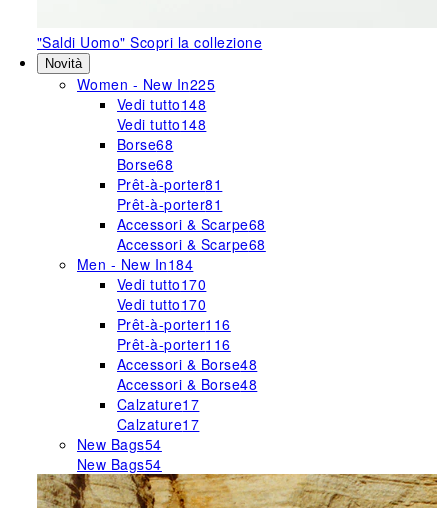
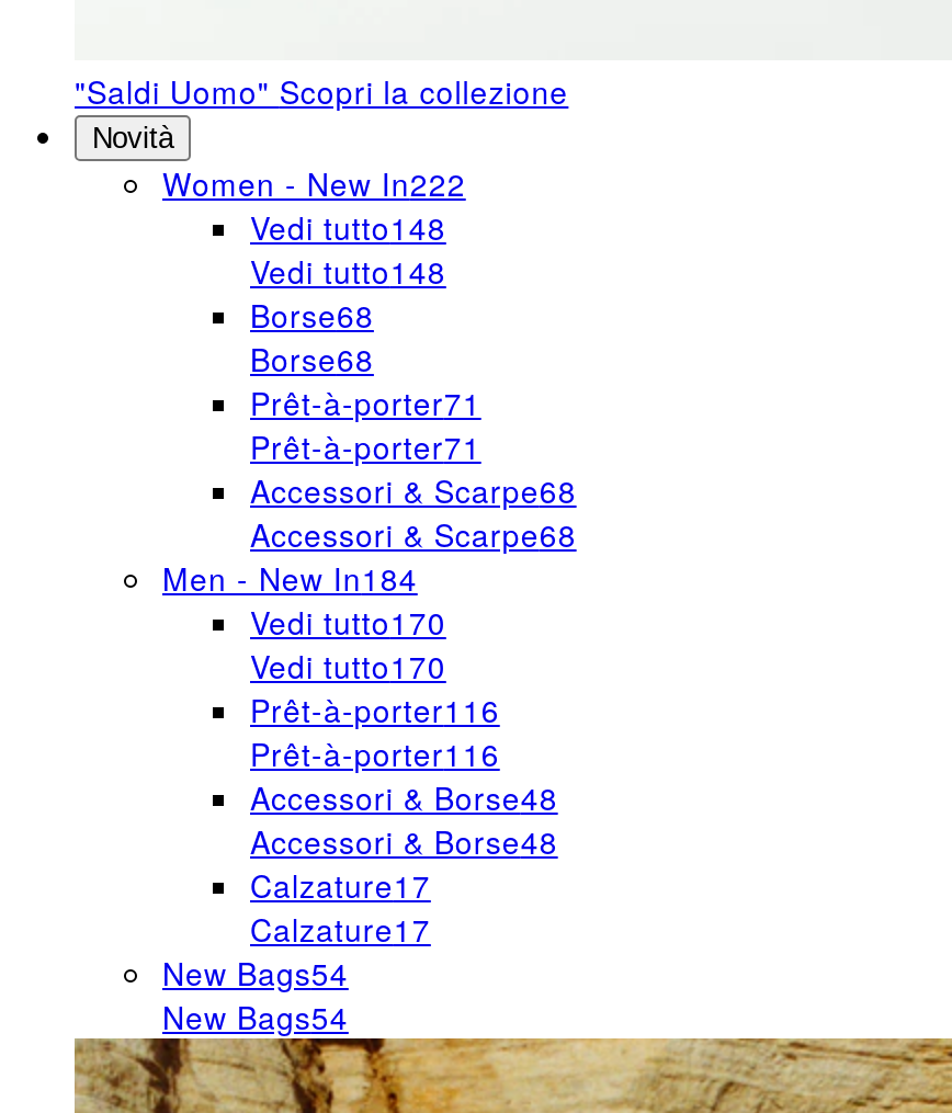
- Women - New In225
+ Women - New In222

- Prêt-à-porter81
+ Prêt-à-porter71

- Prêt-à-porter81
+ Prêt-à-porter71
